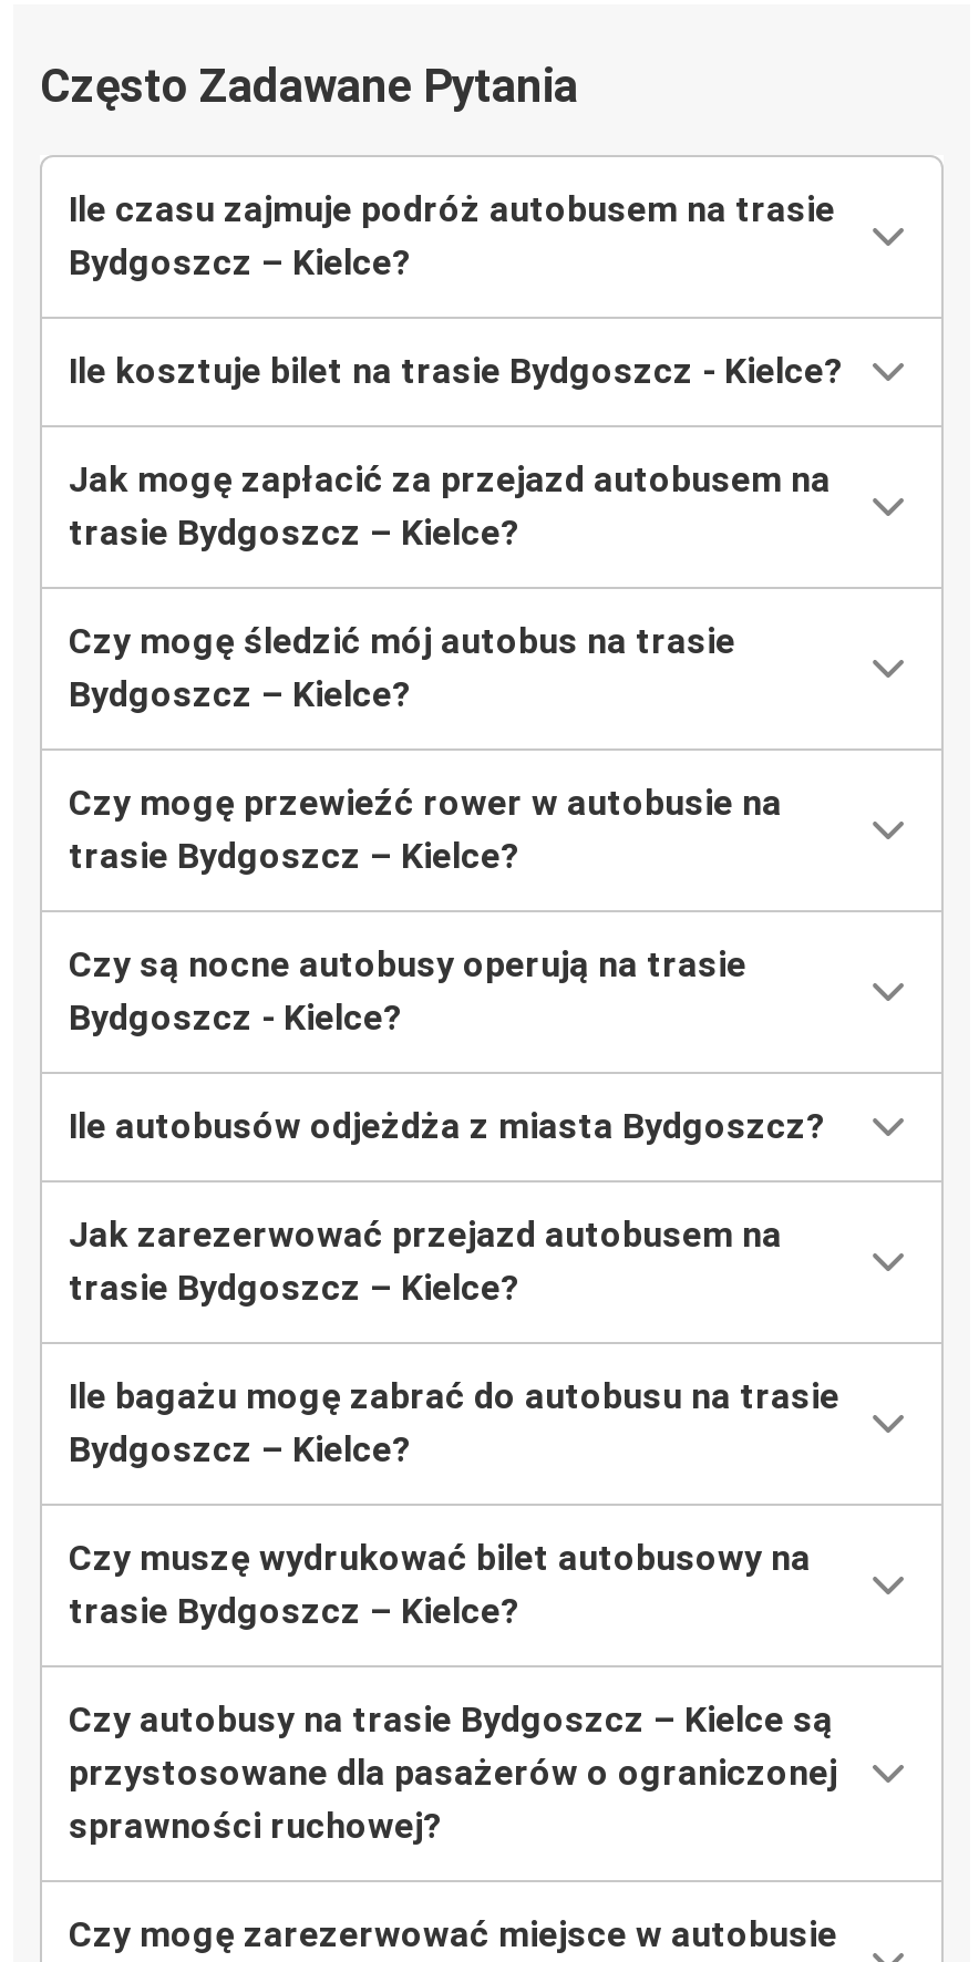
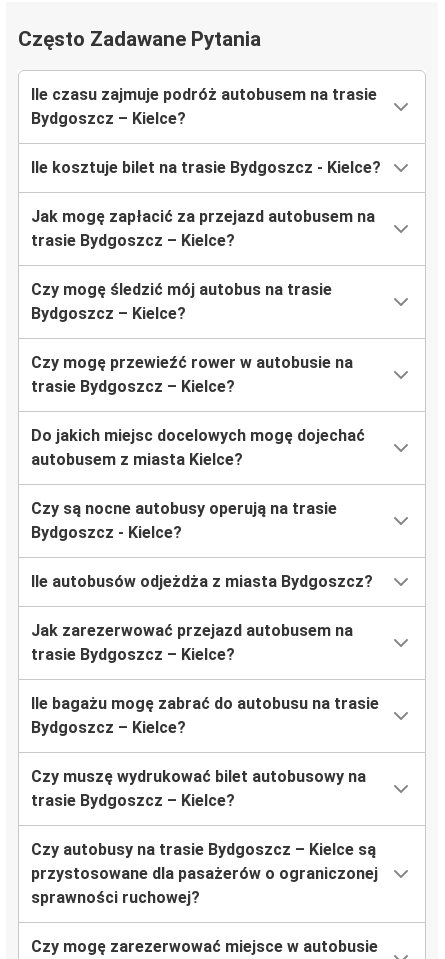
+ Do jakich miejsc docelowych mogę dojechać
+ autobusem z miasta Kielce?
